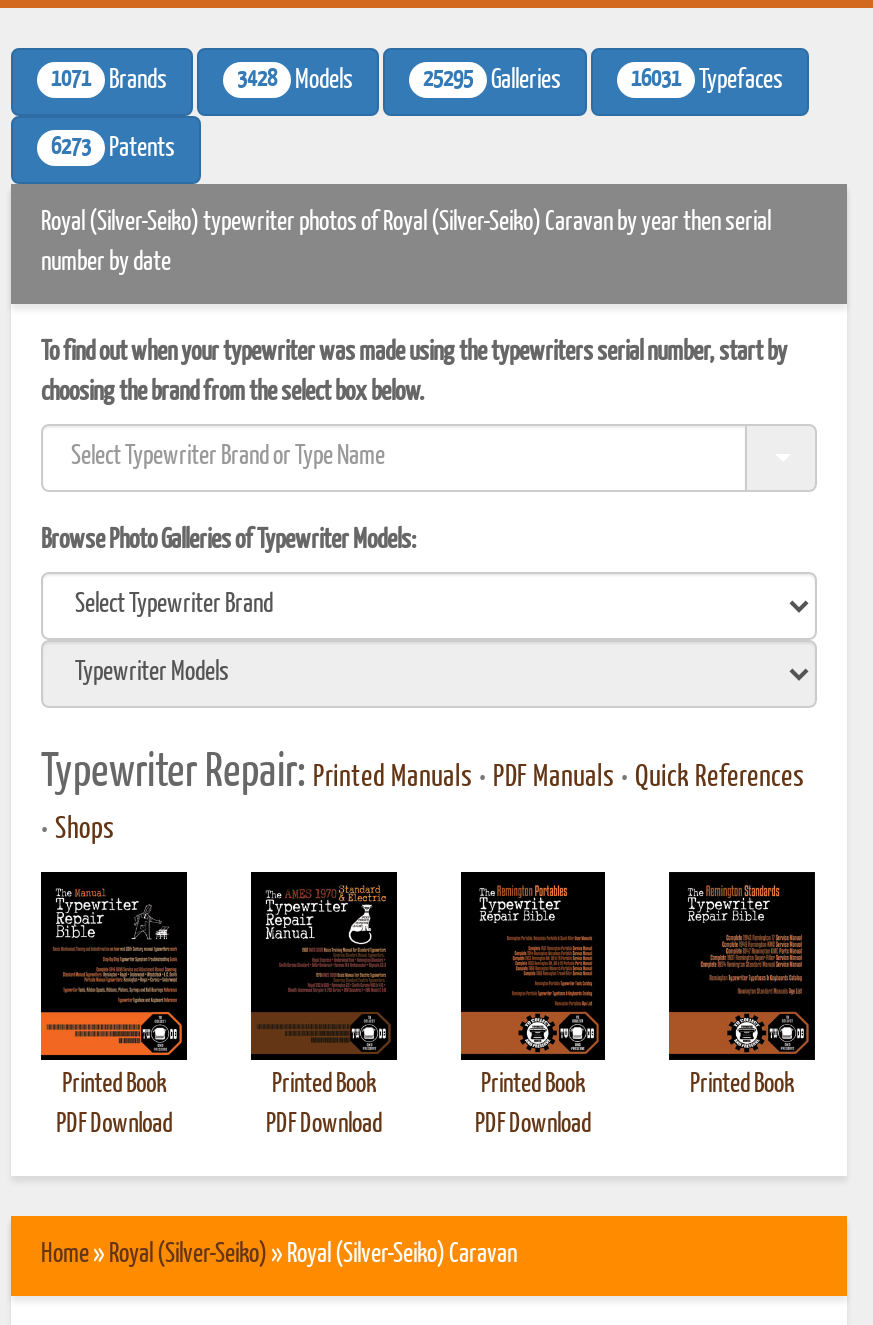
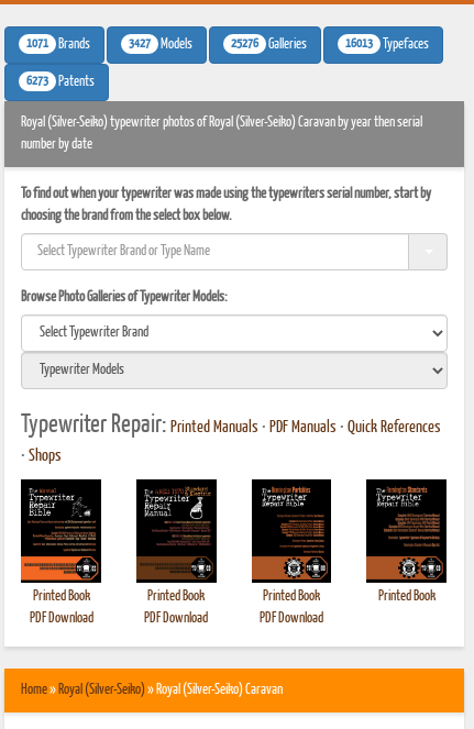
- 3428 Models
+ 3427 Models

- 25295 Galleries
+ 25276 Galleries

- 16031 Typefaces
+ 16013 Typefaces
